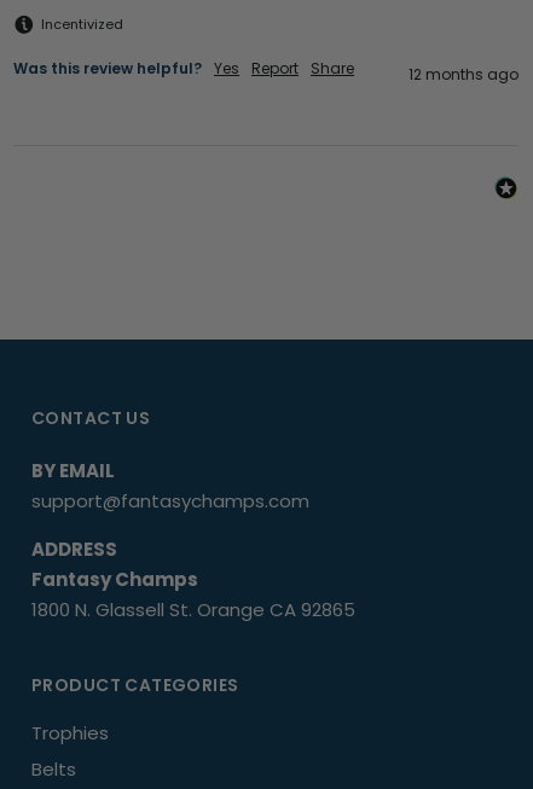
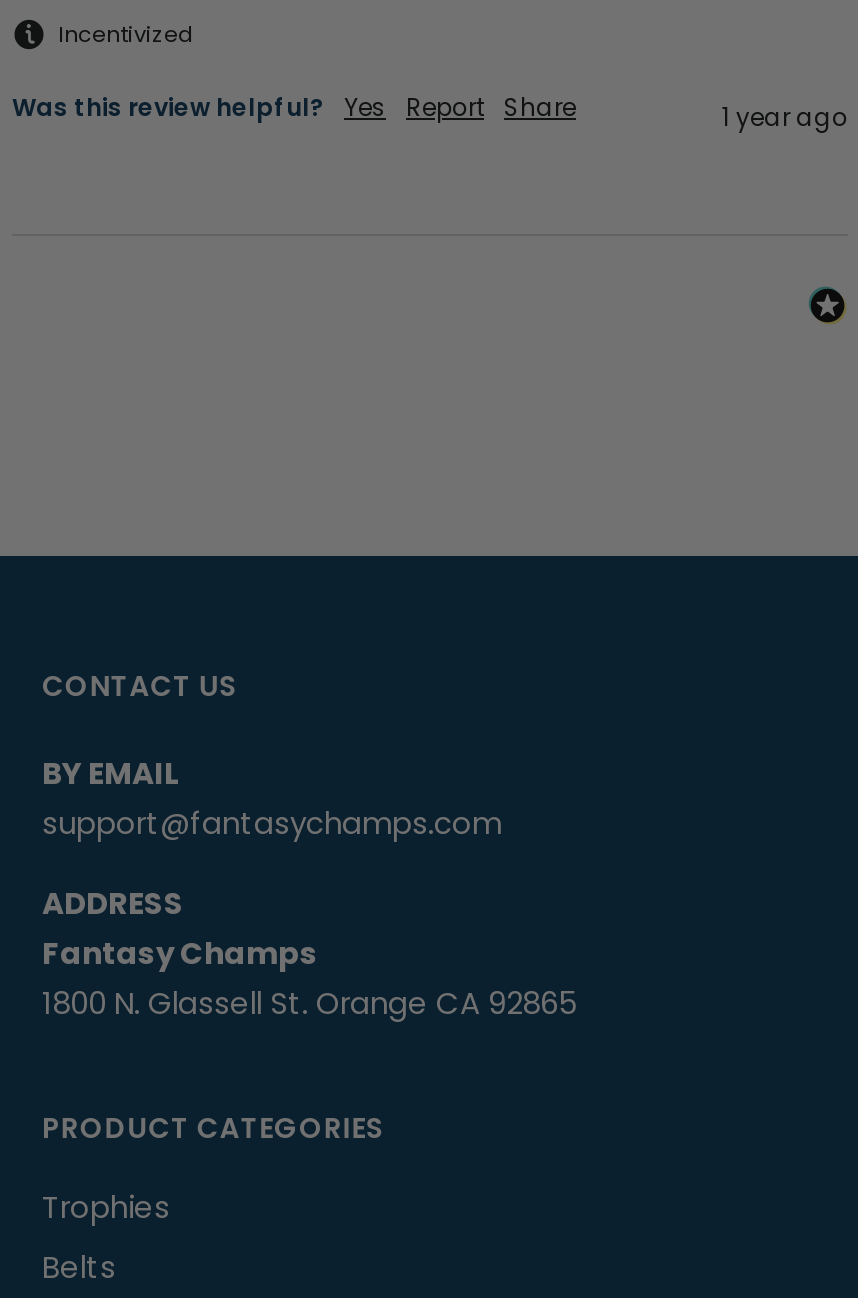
- 12 months ago
+ 1 year ago
